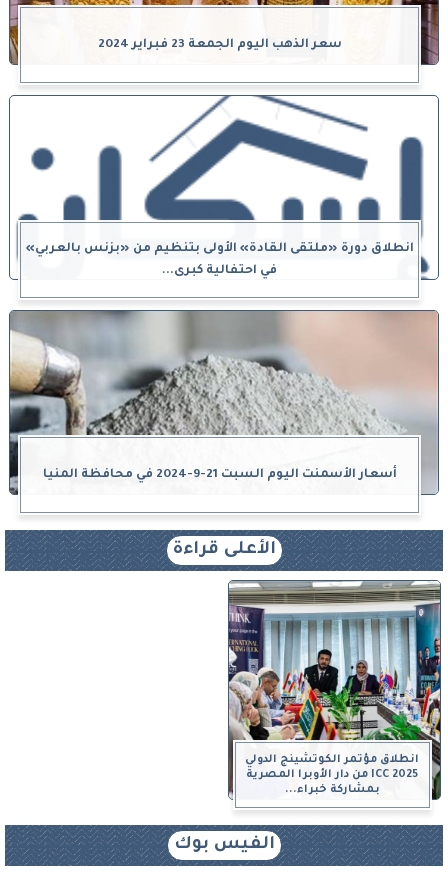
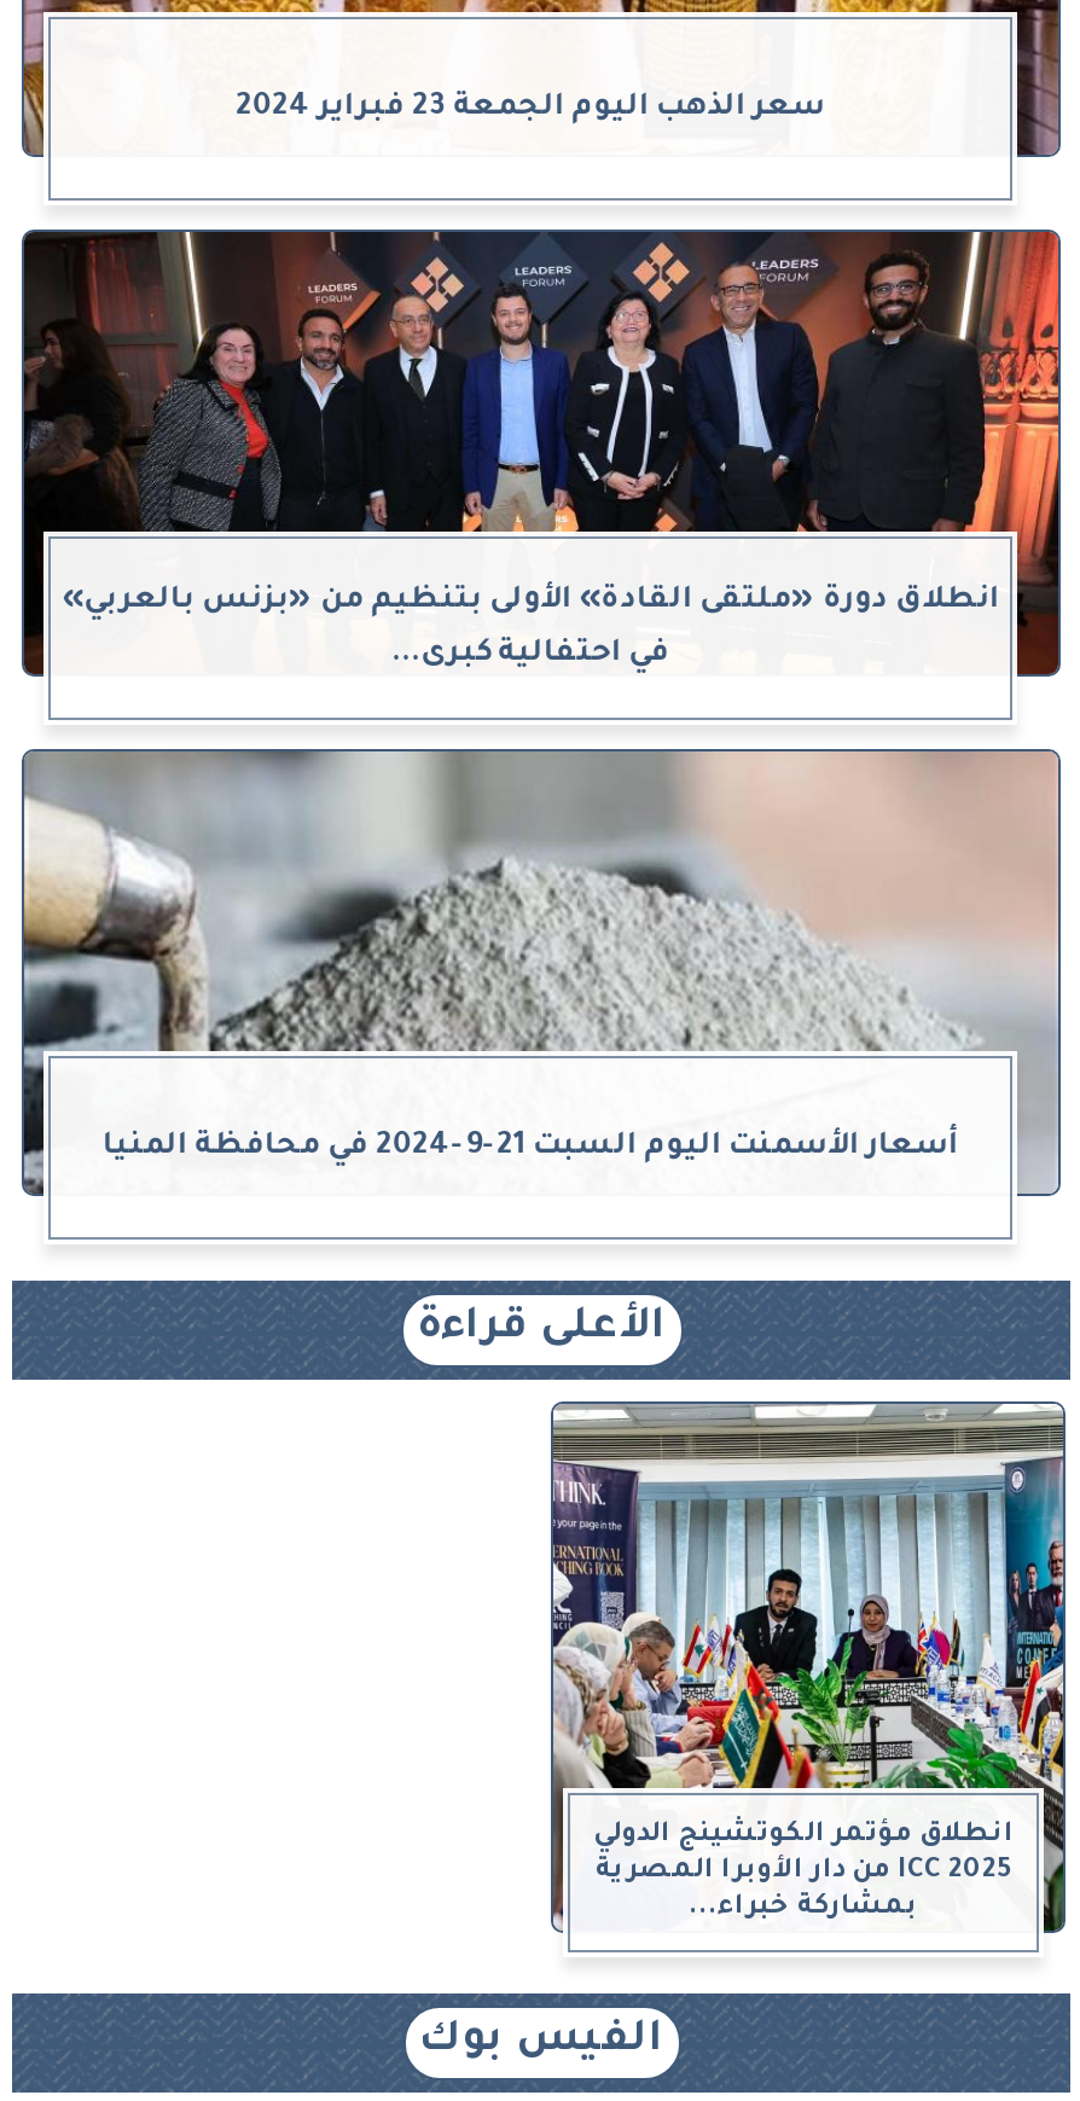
- [image]
+ [image]
